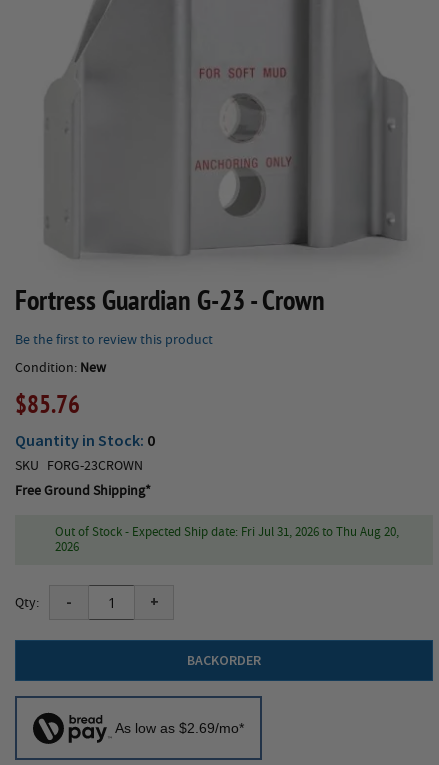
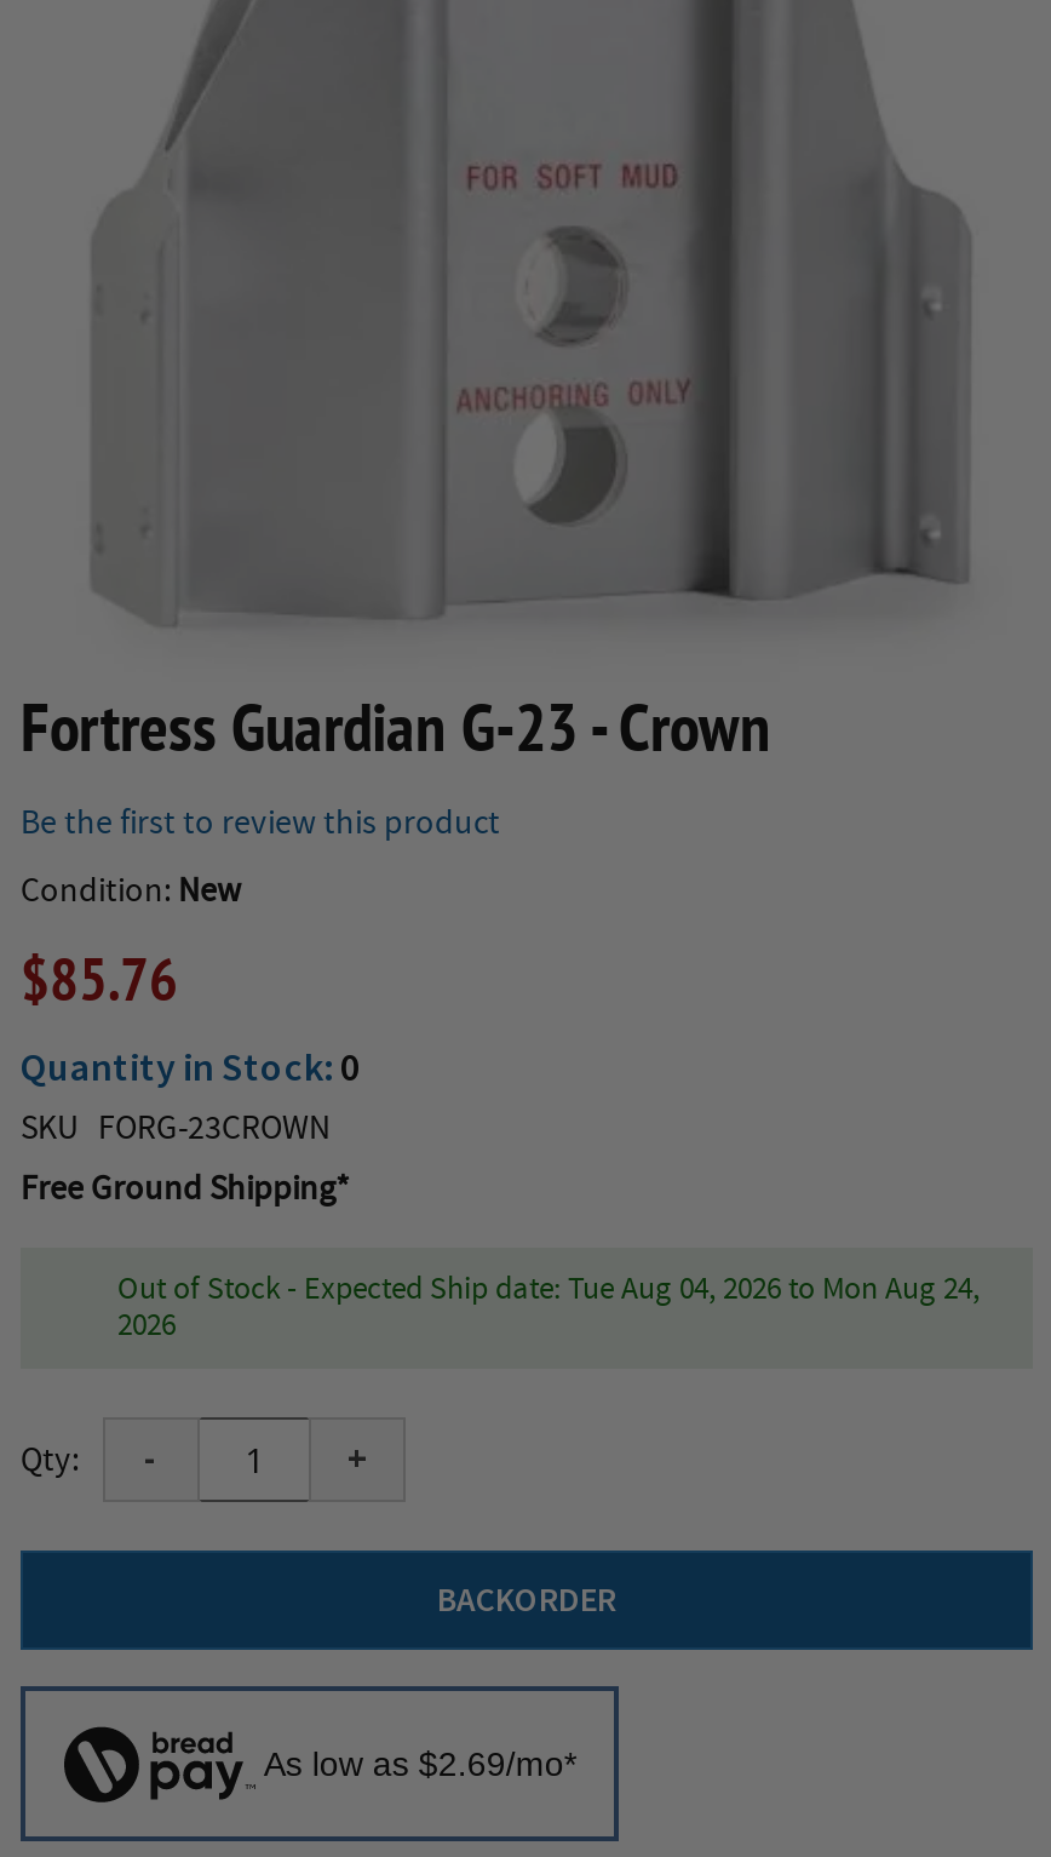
- Out of Stock - Expected Ship date: Fri Jul 31, 2026 to Thu Aug 20,
+ Out of Stock - Expected Ship date: Tue Aug 04, 2026 to Mon Aug 24,
